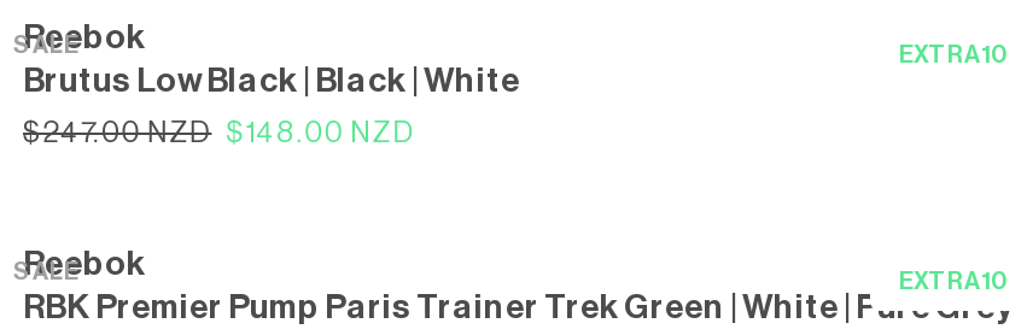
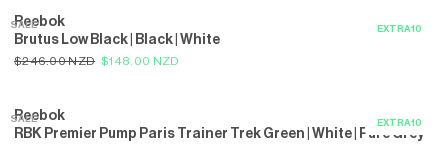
- $247.00 NZD $148.00 NZD
+ $246.00 NZD $148.00 NZD
